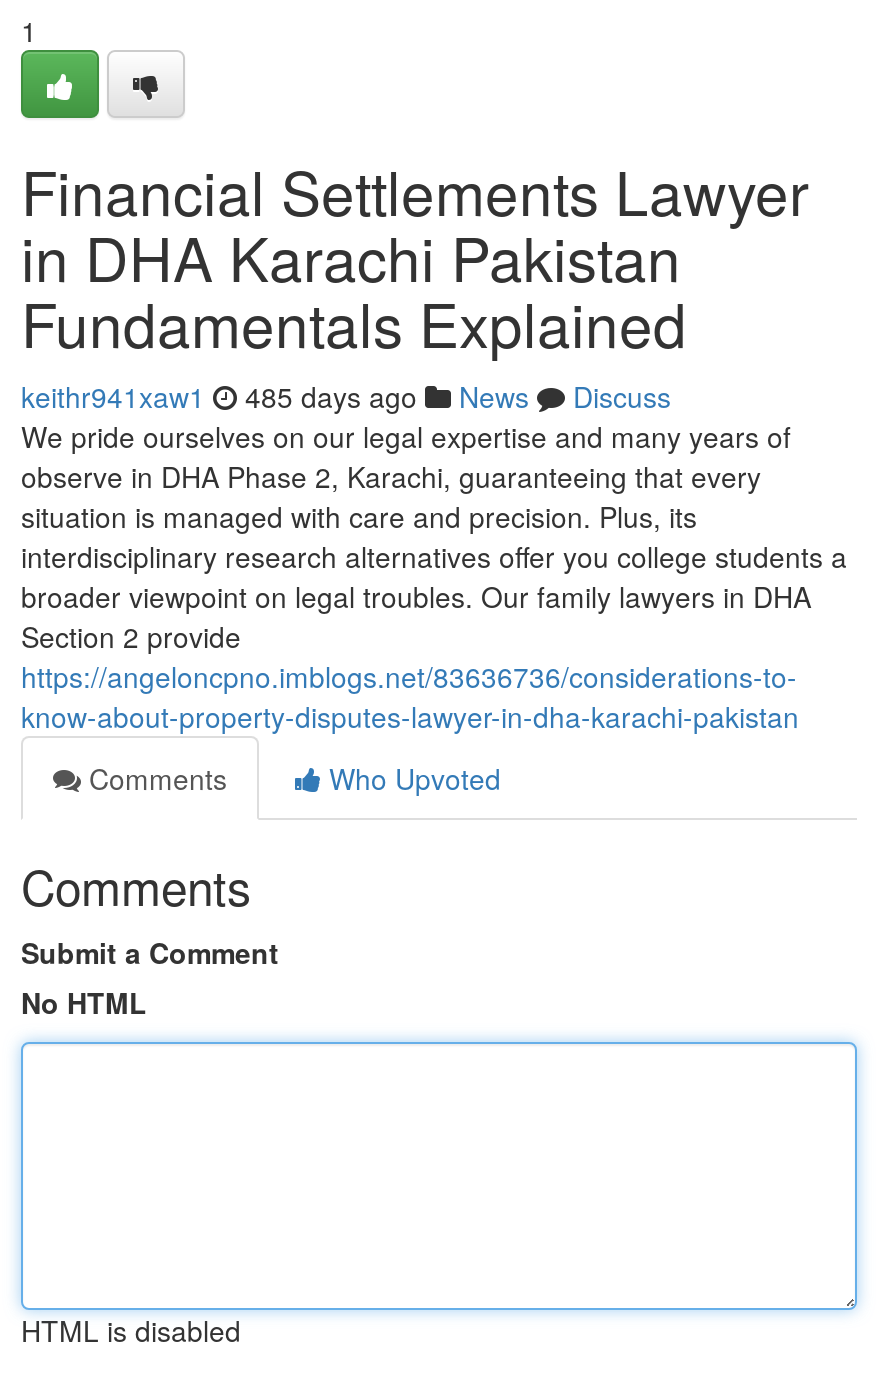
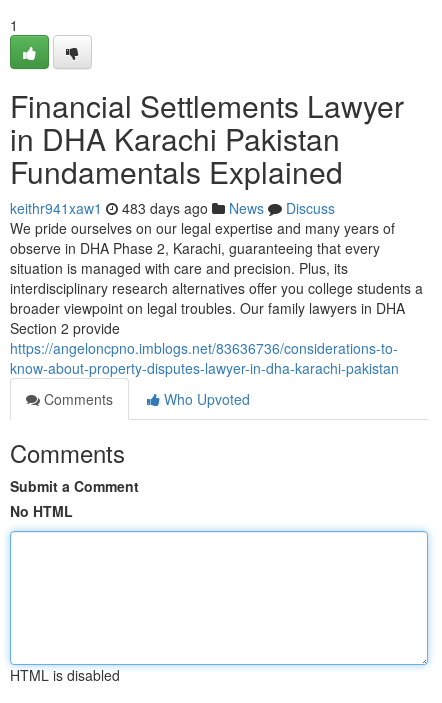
- keithr941xaw1 485 days ago News Discuss
+ keithr941xaw1 483 days ago News Discuss
